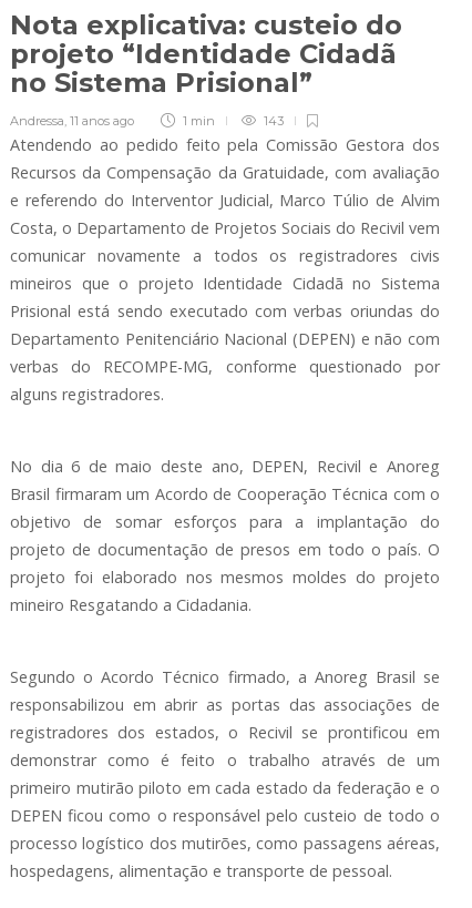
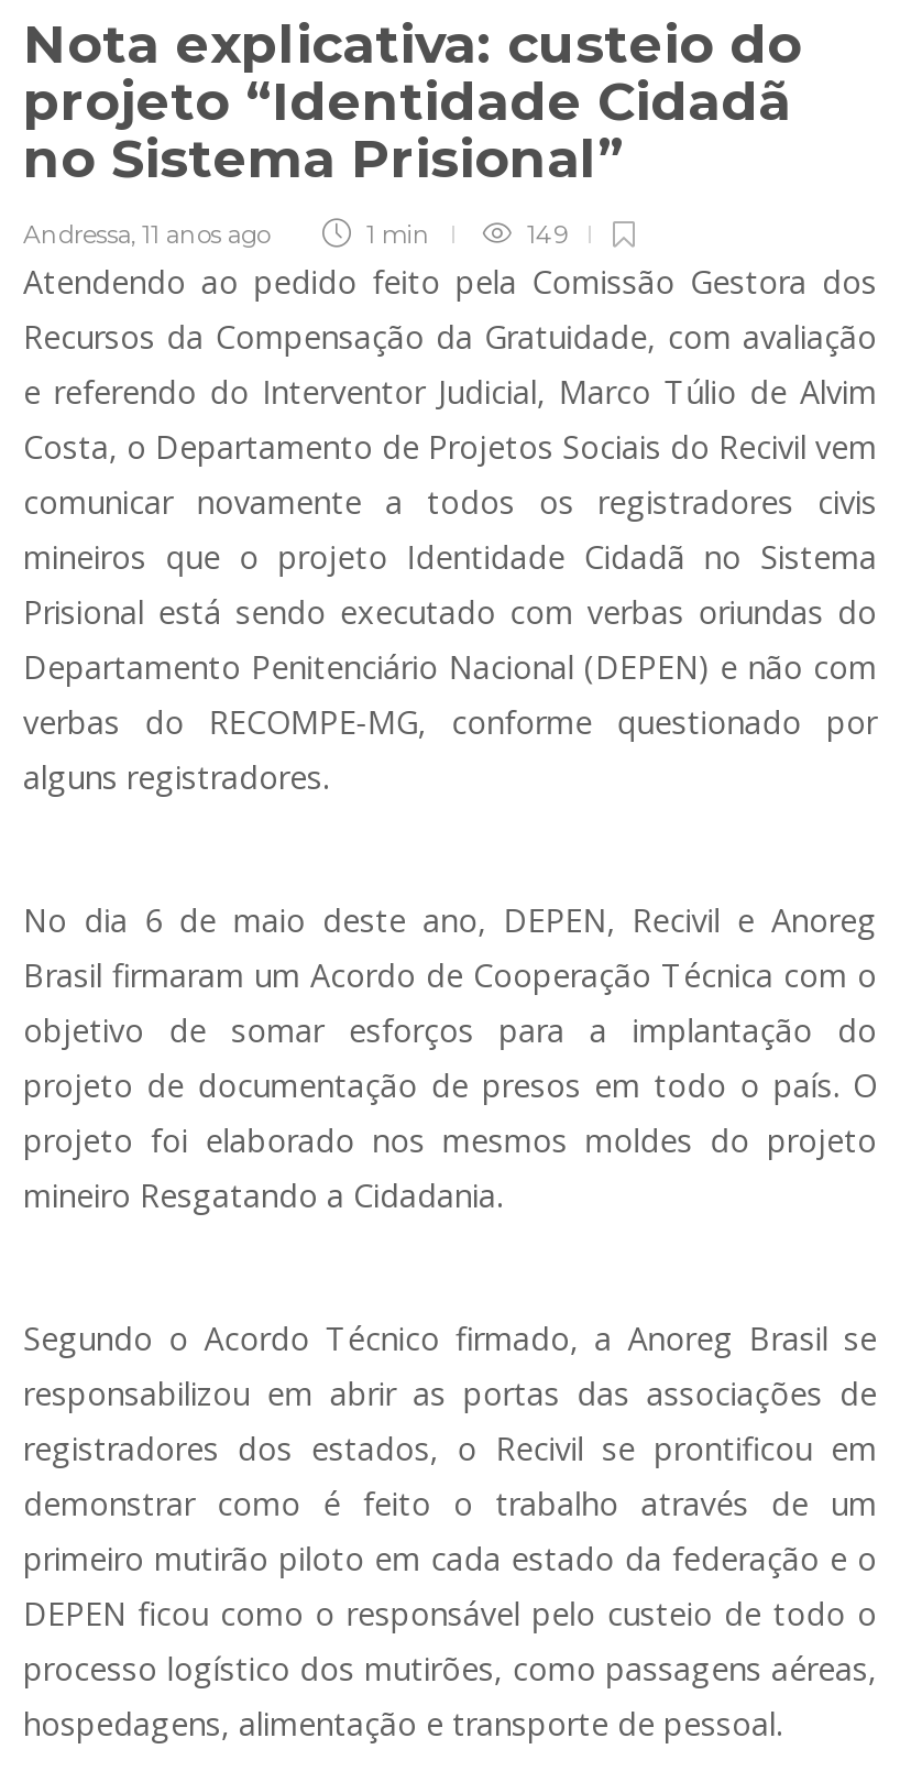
- 143
+ 149
